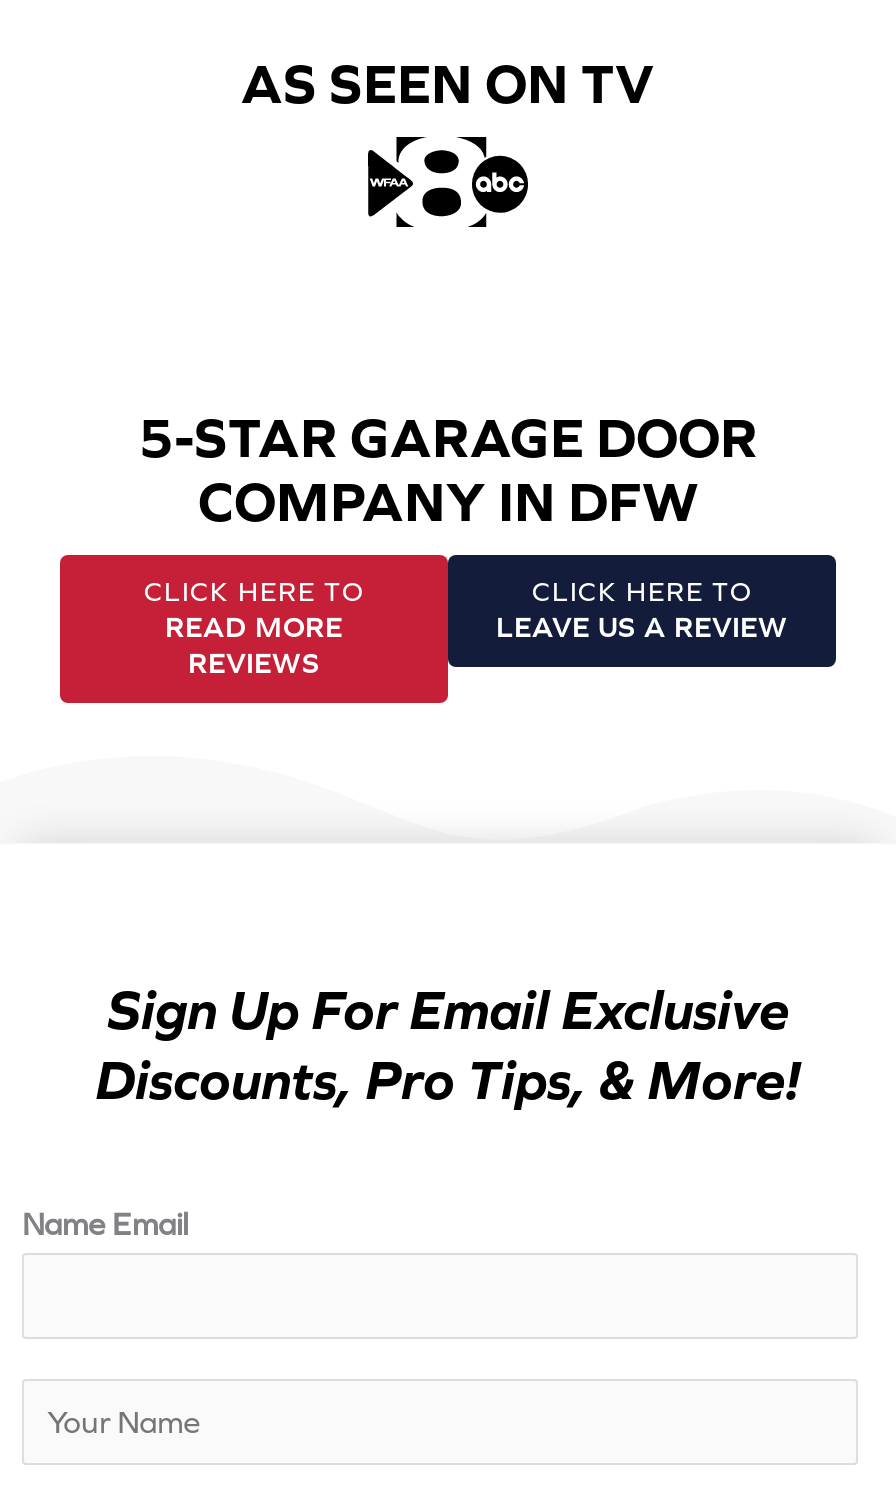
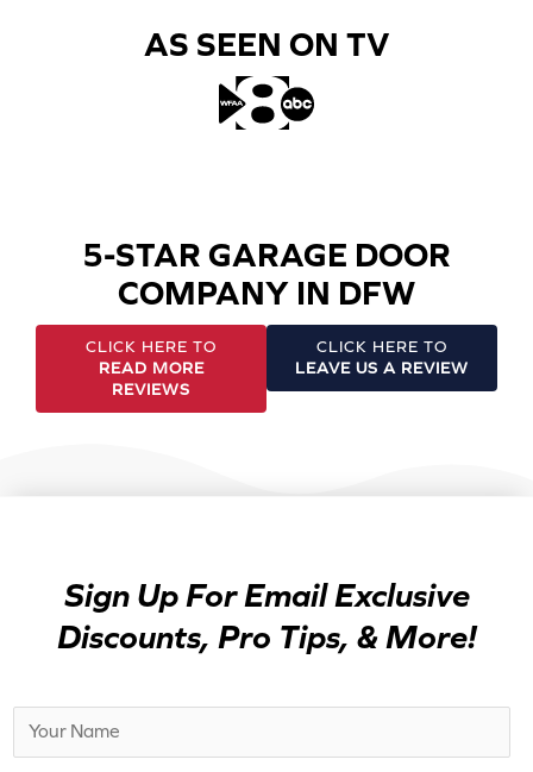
- Name Email
